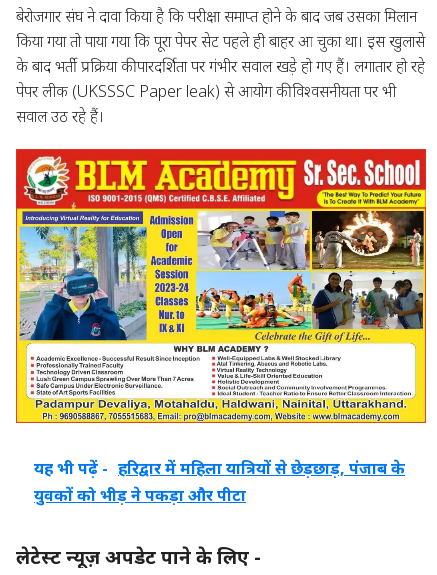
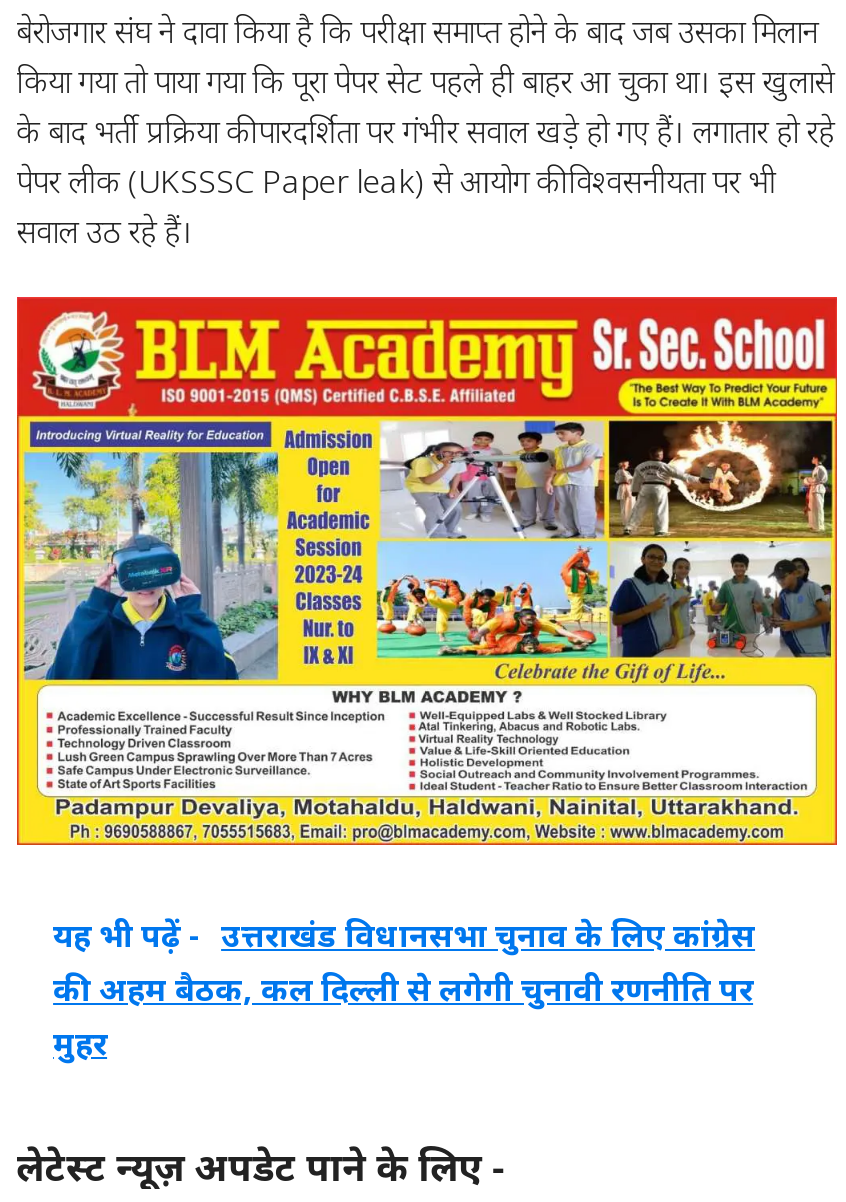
- यह भी पढ़ें - हरिद्वार में महिला यात्रियों से छेड़छाड़, पंजाब के
- युवकों को भीड़ ने पकड़ा और पीटा
+ यह भी पढ़ें - उत्तराखंड विधानसभा चुनाव के लिए कांग्रेस
+ की अहम बैठक, कल दिल्ली से लगेगी चुनावी रणनीति पर
+ मुहर
